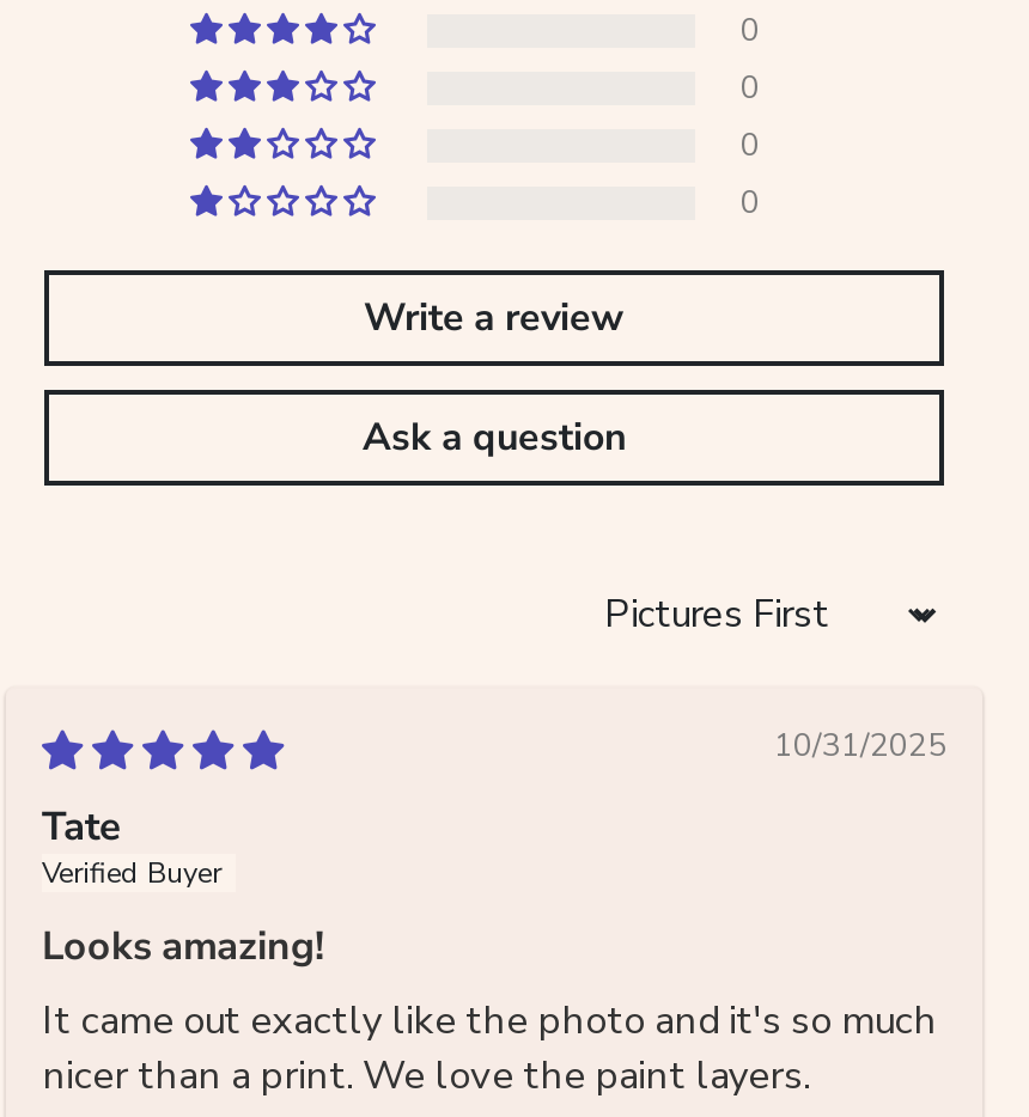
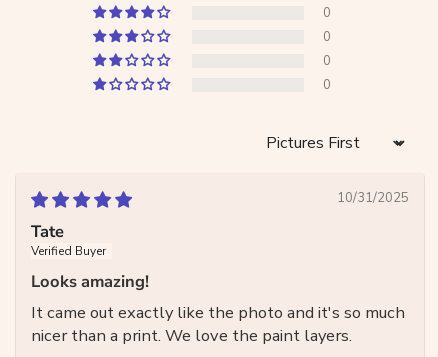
- Write a review
- Ask a question
